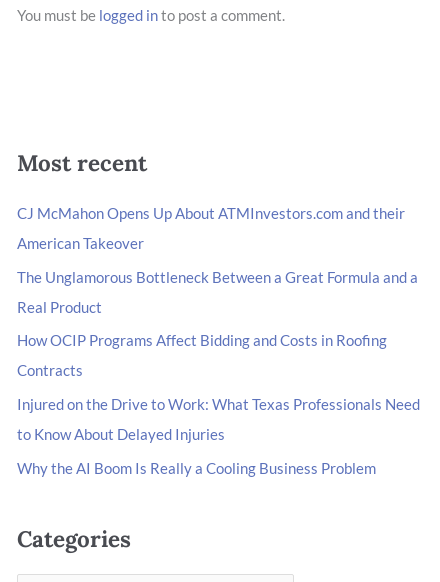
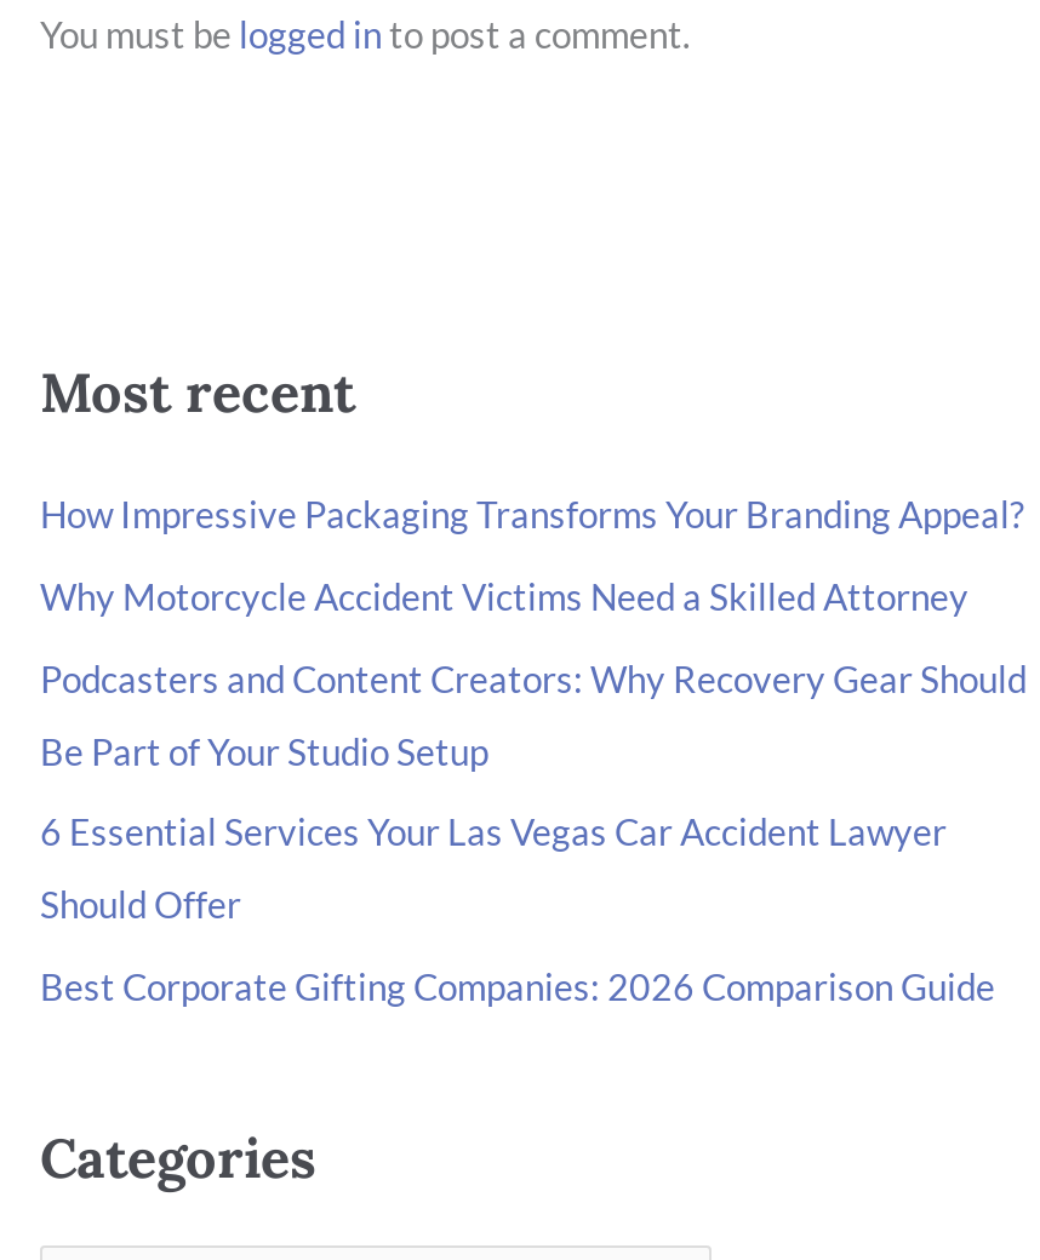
- CJ McMahon Opens Up About ATMInvestors.com and their
- American Takeover
- The Unglamorous Bottleneck Between a Great Formula and a
- Real Product
- How OCIP Programs Affect Bidding and Costs in Roofing
- Contracts
- Injured on the Drive to Work: What Texas Professionals Need
- to Know About Delayed Injuries
- Why the AI Boom Is Really a Cooling Business Problem
+ How Impressive Packaging Transforms Your Branding Appeal?
+ Why Motorcycle Accident Victims Need a Skilled Attorney
+ Podcasters and Content Creators: Why Recovery Gear Should
+ Be Part of Your Studio Setup
+ 6 Essential Services Your Las Vegas Car Accident Lawyer
+ Should Offer
+ Best Corporate Gifting Companies: 2026 Comparison Guide
